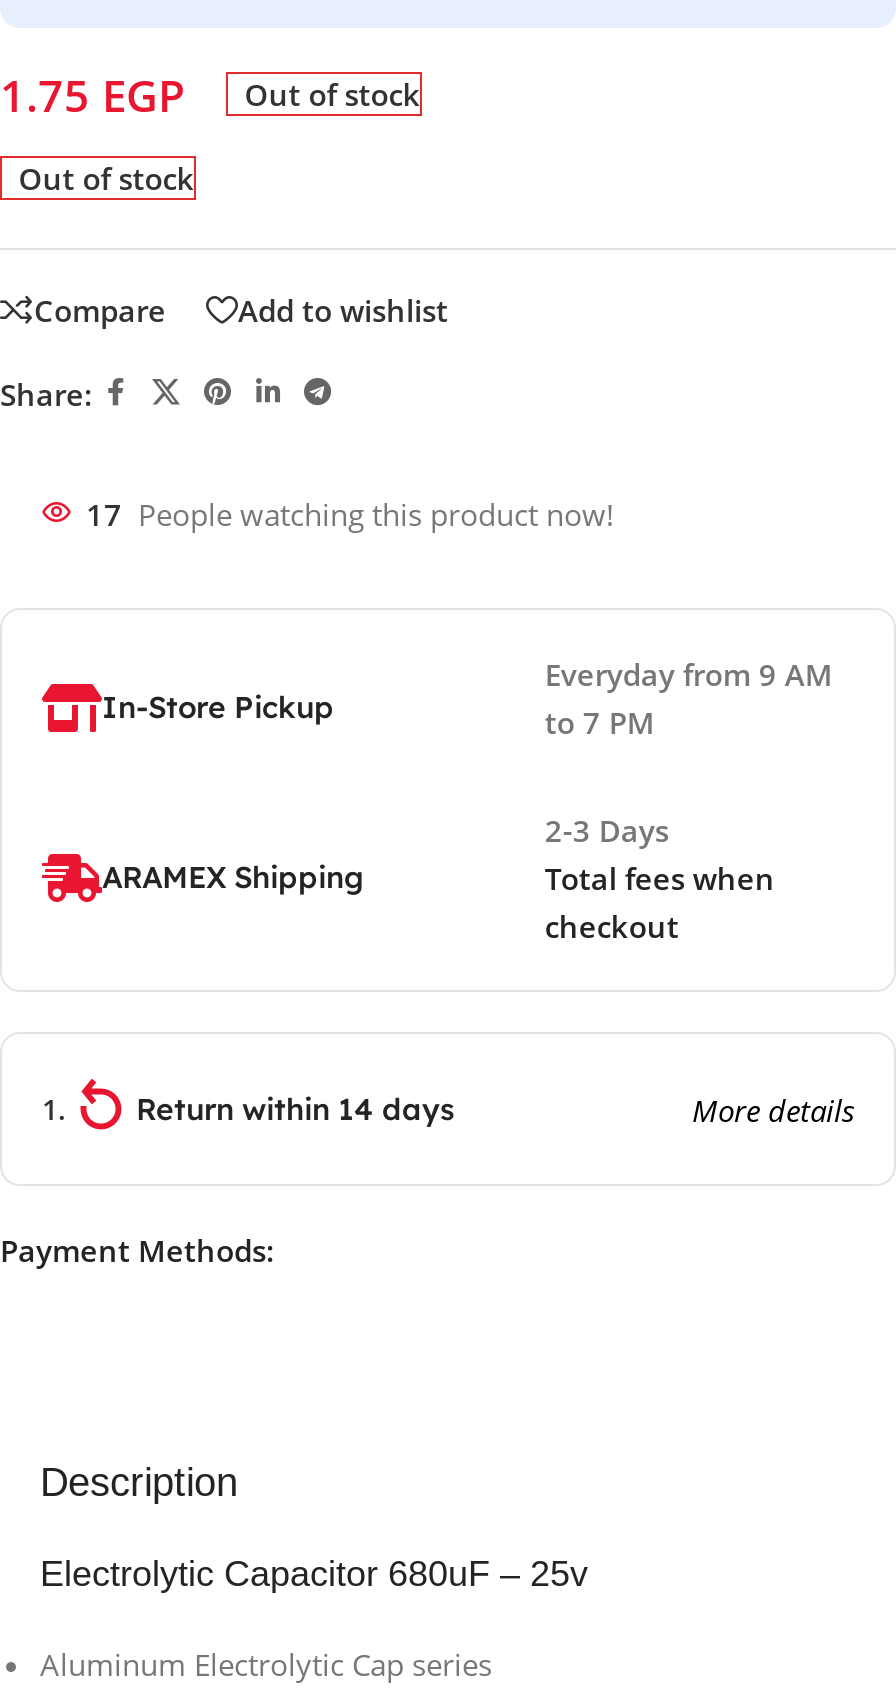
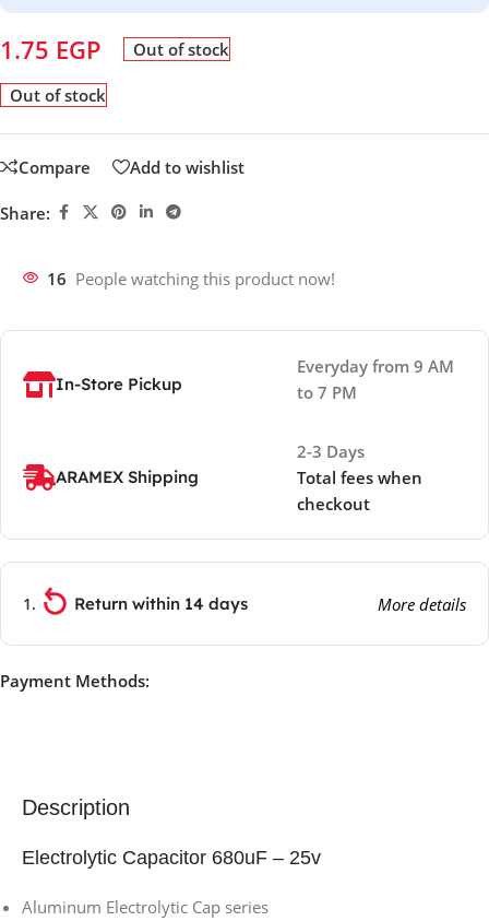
- 17 People watching this product now!
+ 16 People watching this product now!
